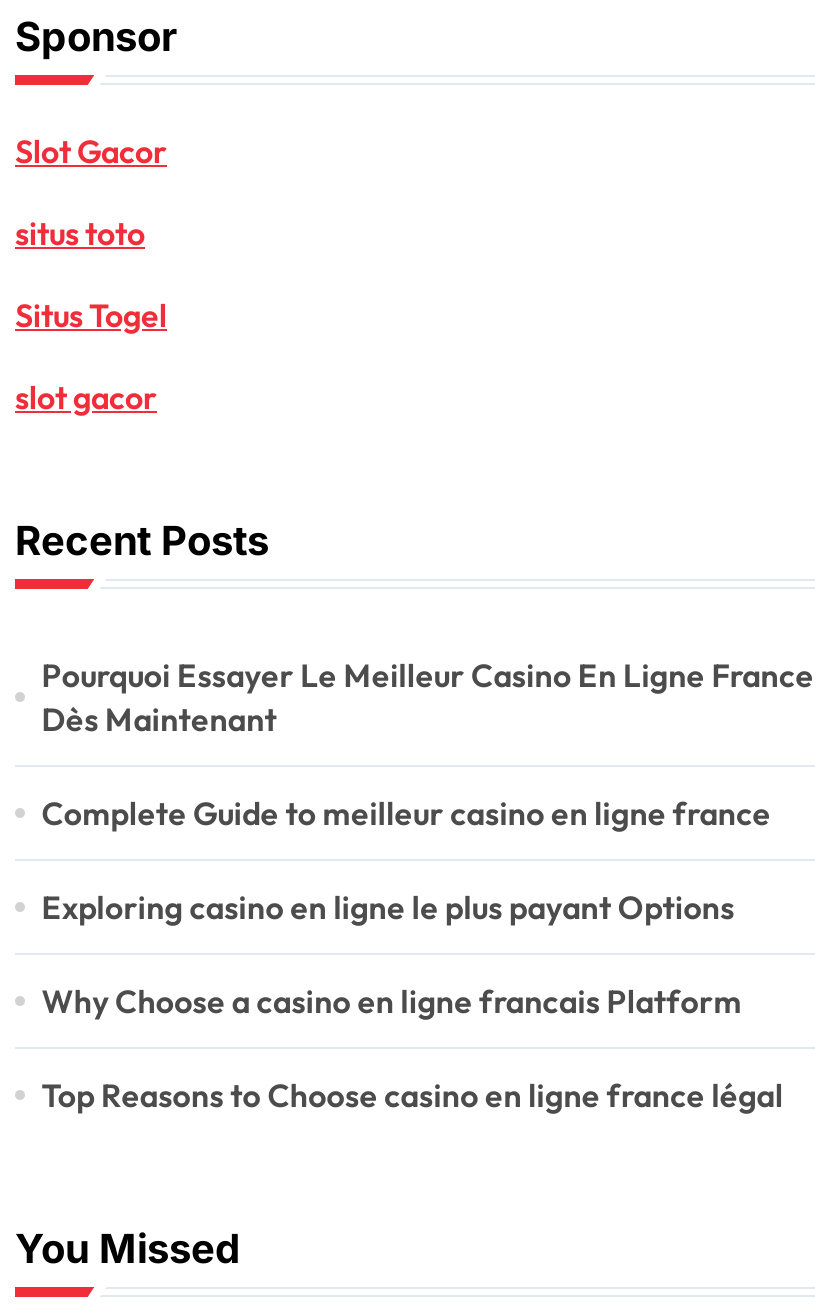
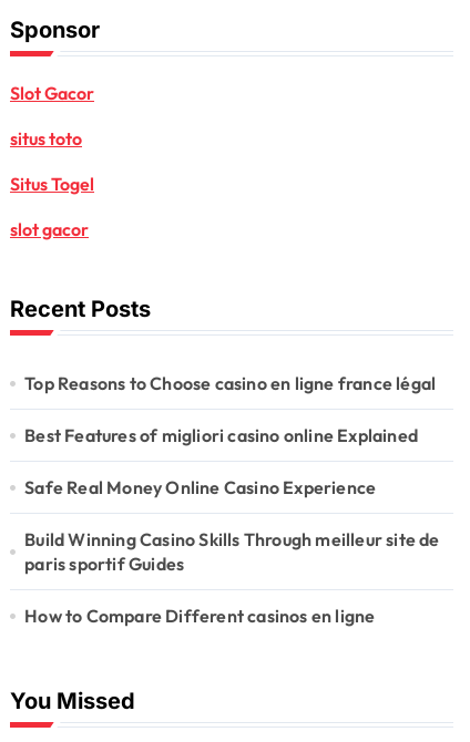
- Pourquoi Essayer Le Meilleur Casino En Ligne France
- Dès Maintenant
- Complete Guide to meilleur casino en ligne france
- Exploring casino en ligne le plus payant Options
- Why Choose a casino en ligne francais Platform

moved up: Top Reasons to Choose casino en ligne france légal

+ Best Features of migliori casino online Explained
+ Safe Real Money Online Casino Experience
+ Build Winning Casino Skills Through meilleur site de
+ paris sportif Guides
+ How to Compare Different casinos en ligne
